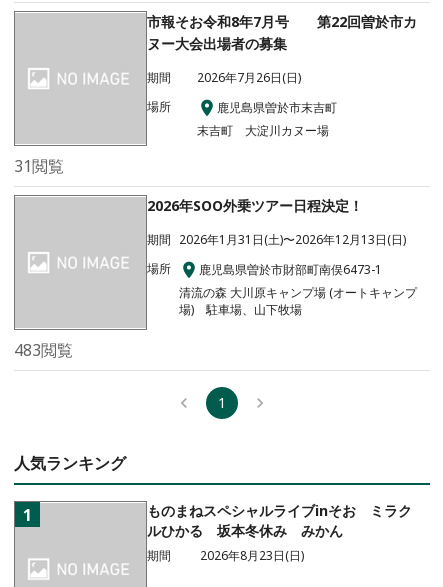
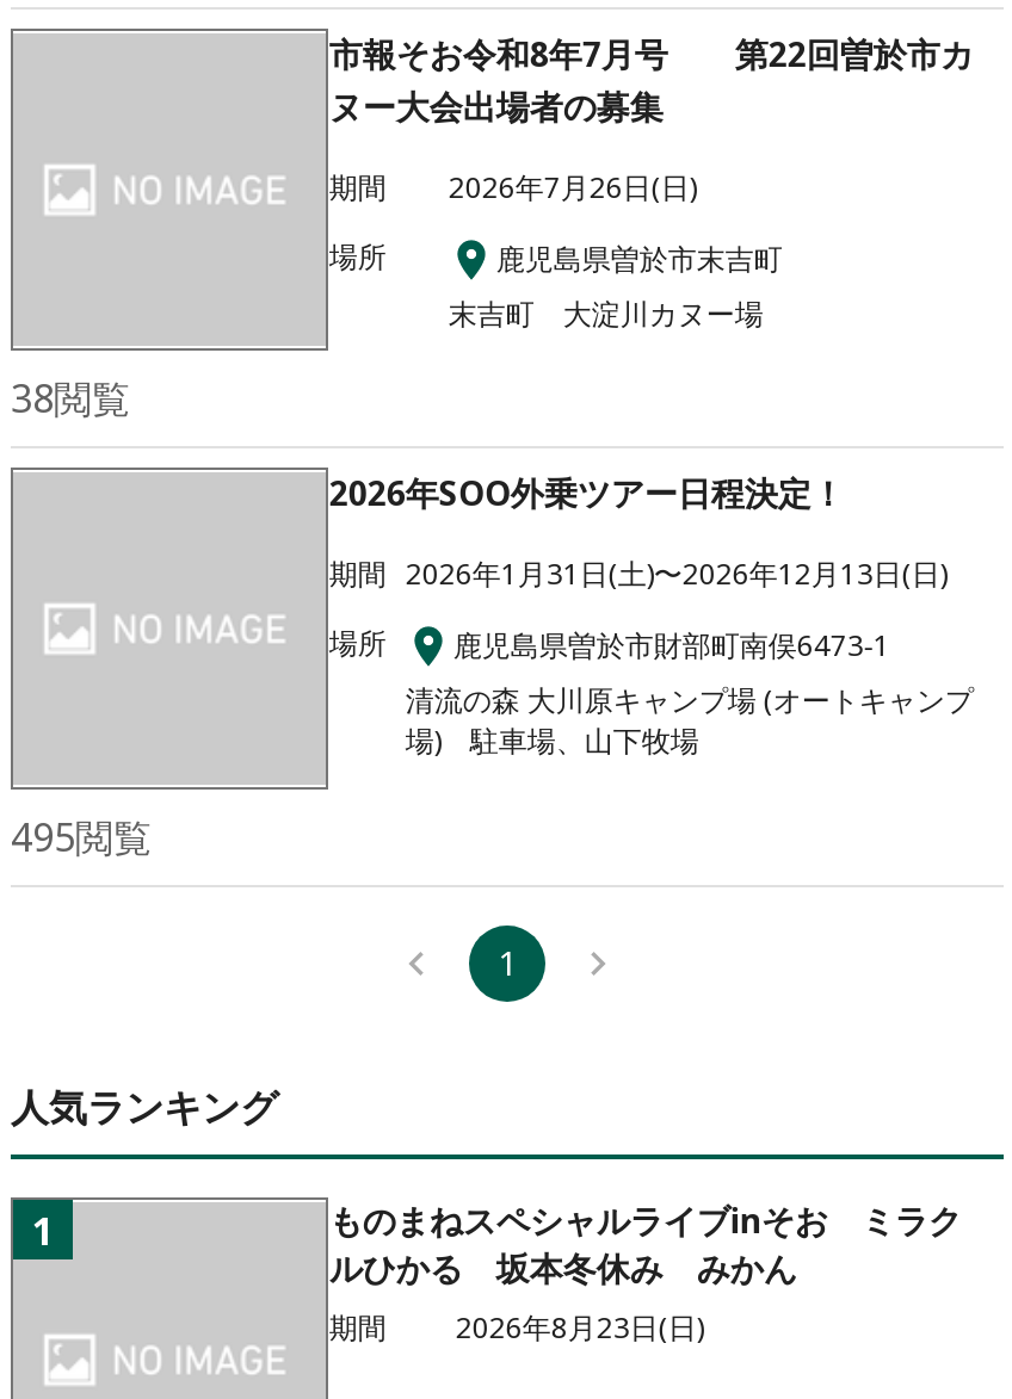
- 31閲覧
+ 38閲覧

- 483閲覧
+ 495閲覧
